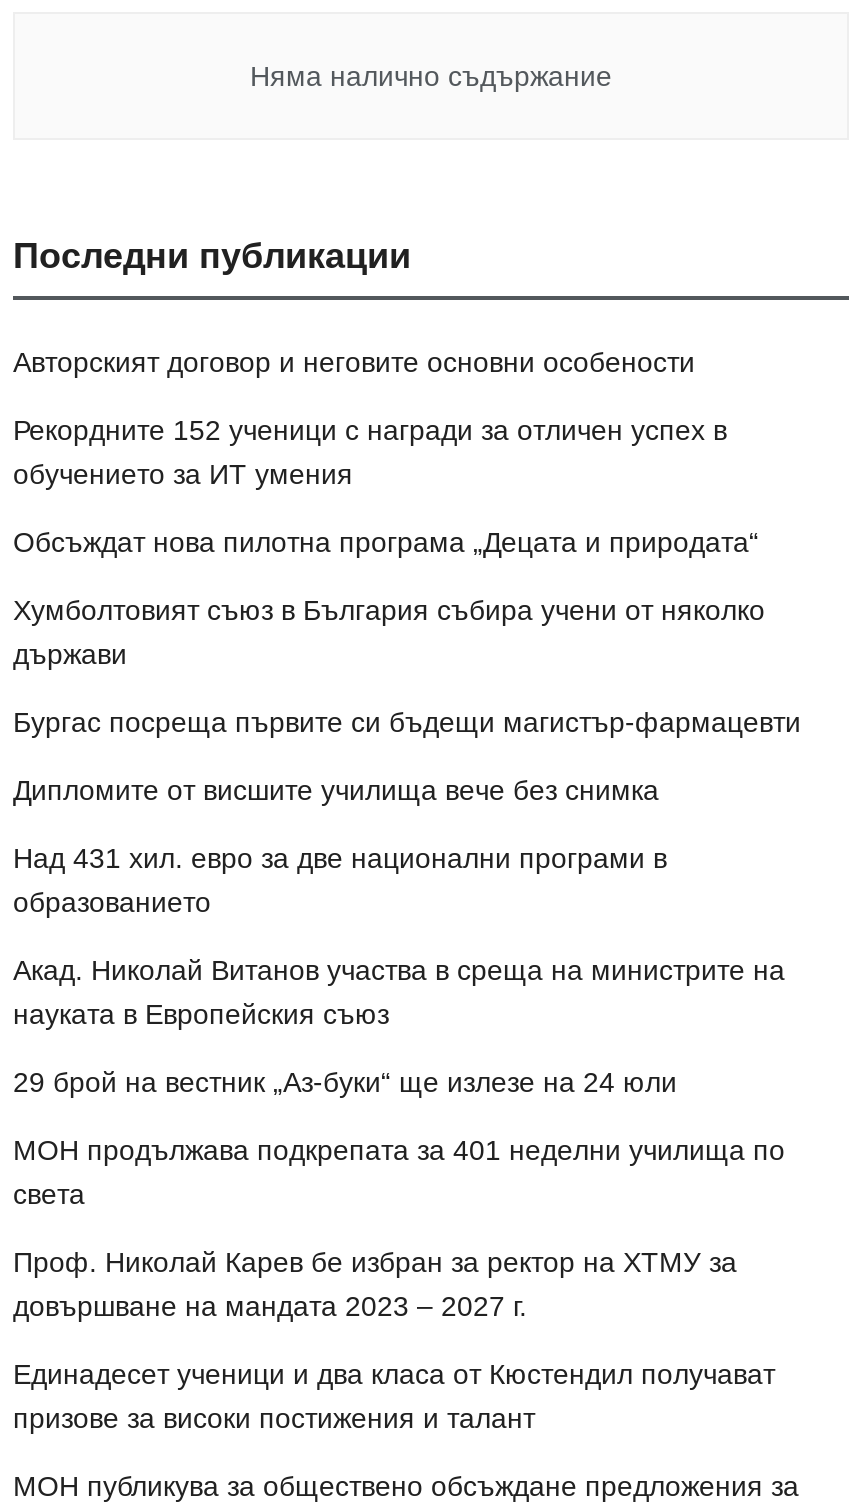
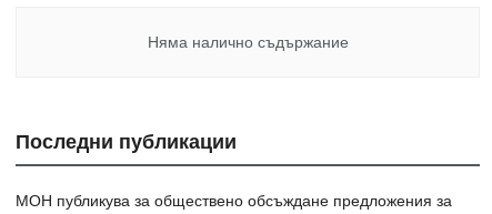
- Авторският договор и неговите основни особености
- Рекордните 152 ученици с награди за отличен успех в
- обучението за ИТ умения
- Обсъждат нова пилотна програма „Децата и природата“
- Хумболтовият съюз в България събира учени от няколко
- държави
- Бургас посреща първите си бъдещи магистър-фармацевти
- Дипломите от висшите училища вече без снимка
- Над 431 хил. евро за две национални програми в
- образованието
- Акад. Николай Витанов участва в среща на министрите на
- науката в Европейския съюз
- 29 брой на вестник „Аз-буки“ ще излезе на 24 юли
- МОН продължава подкрепата за 401 неделни училища по
- света
- Проф. Николай Карев бе избран за ректор на ХТМУ за
- довършване на мандата 2023 – 2027 г.
- Единадесет ученици и два класа от Кюстендил получават
- призове за високи постижения и талант
